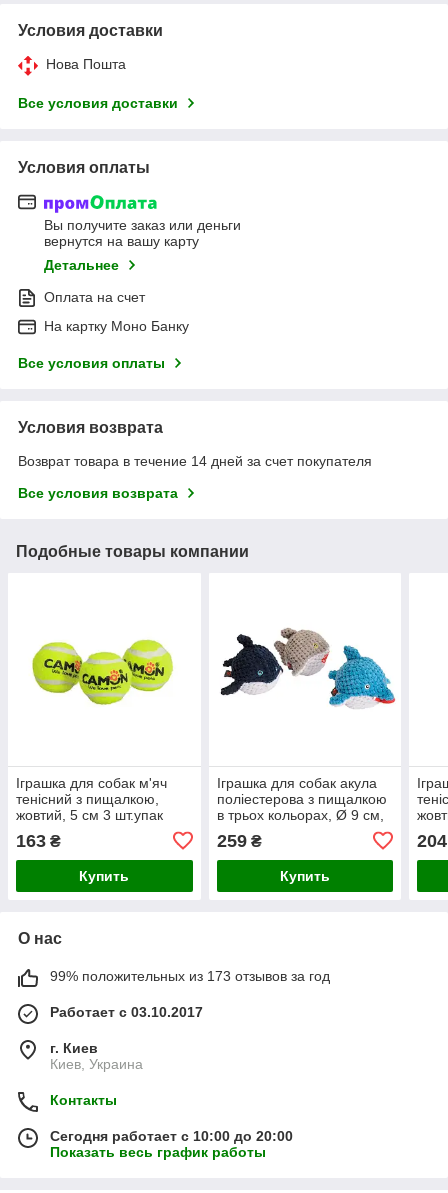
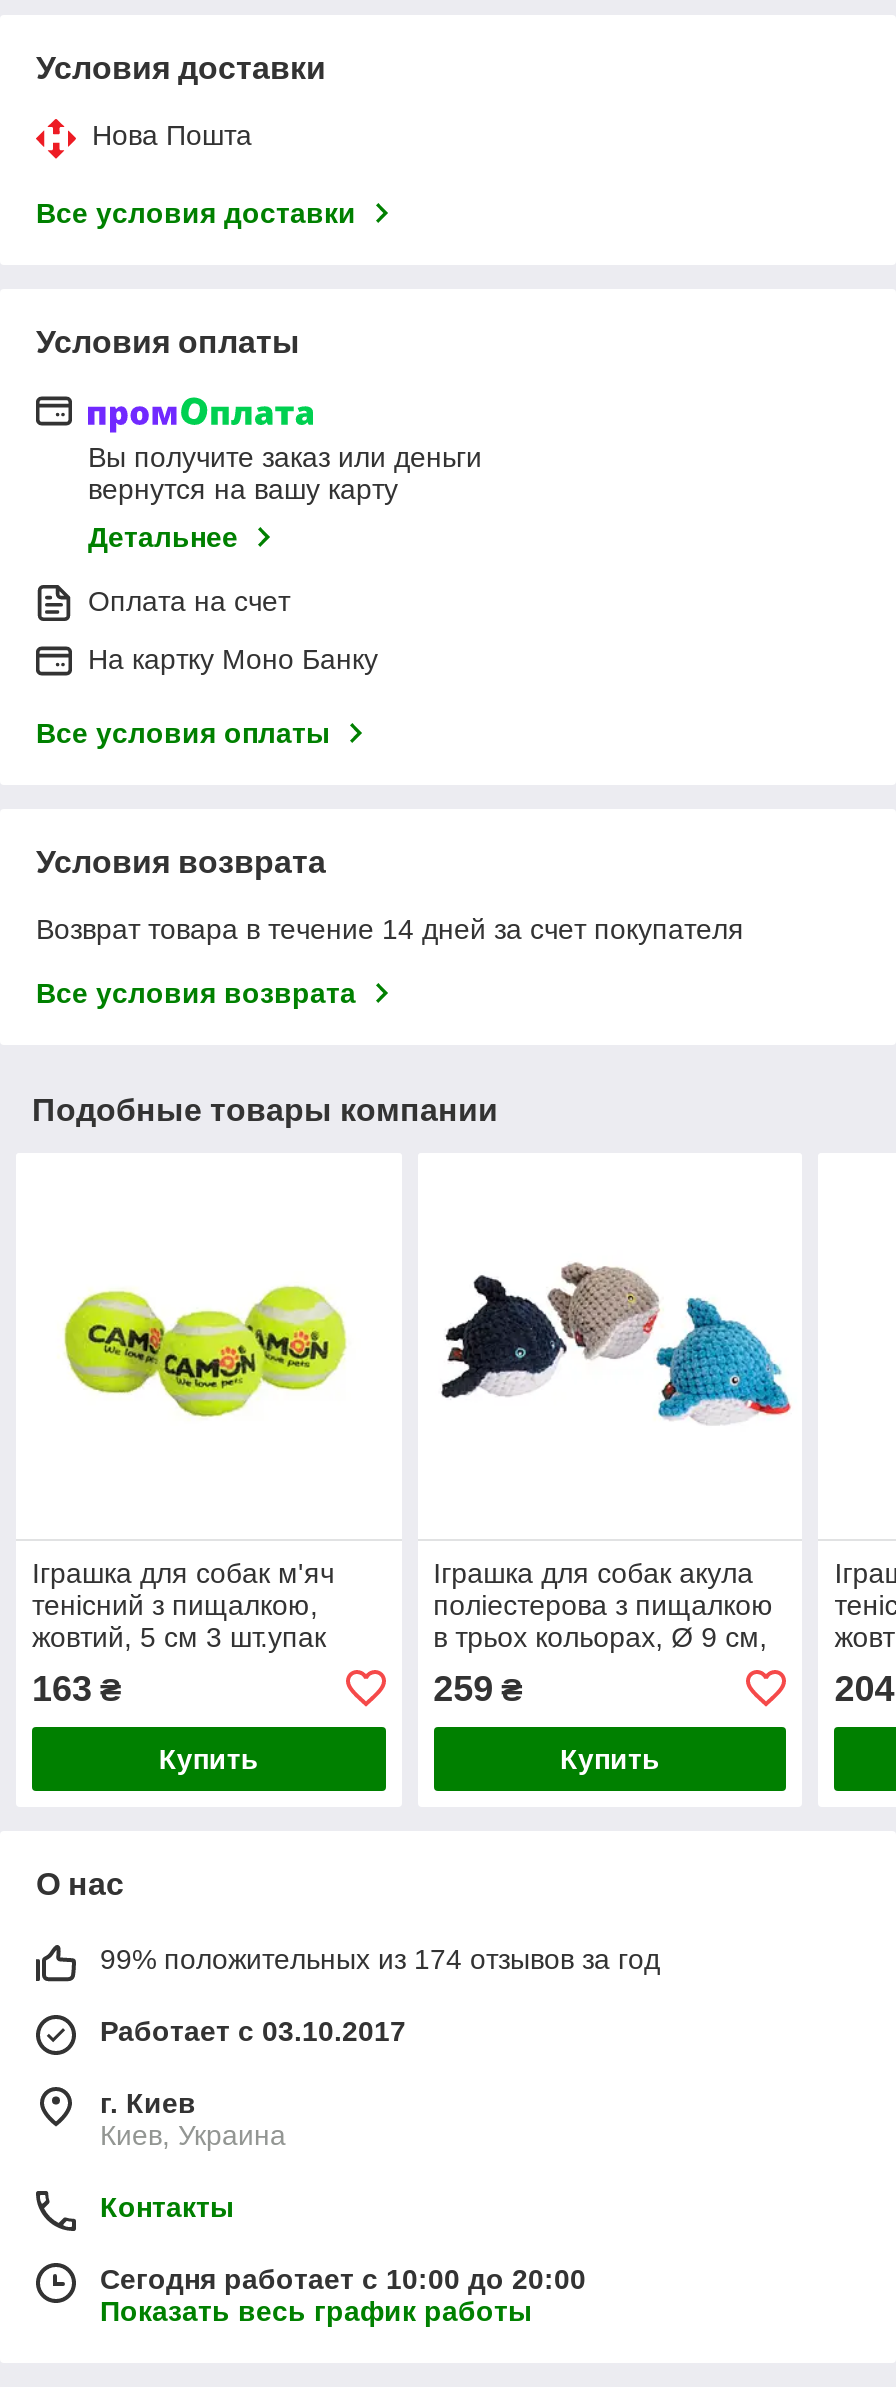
- 99% положительных из 173 отзывов за год
+ 99% положительных из 174 отзывов за год
